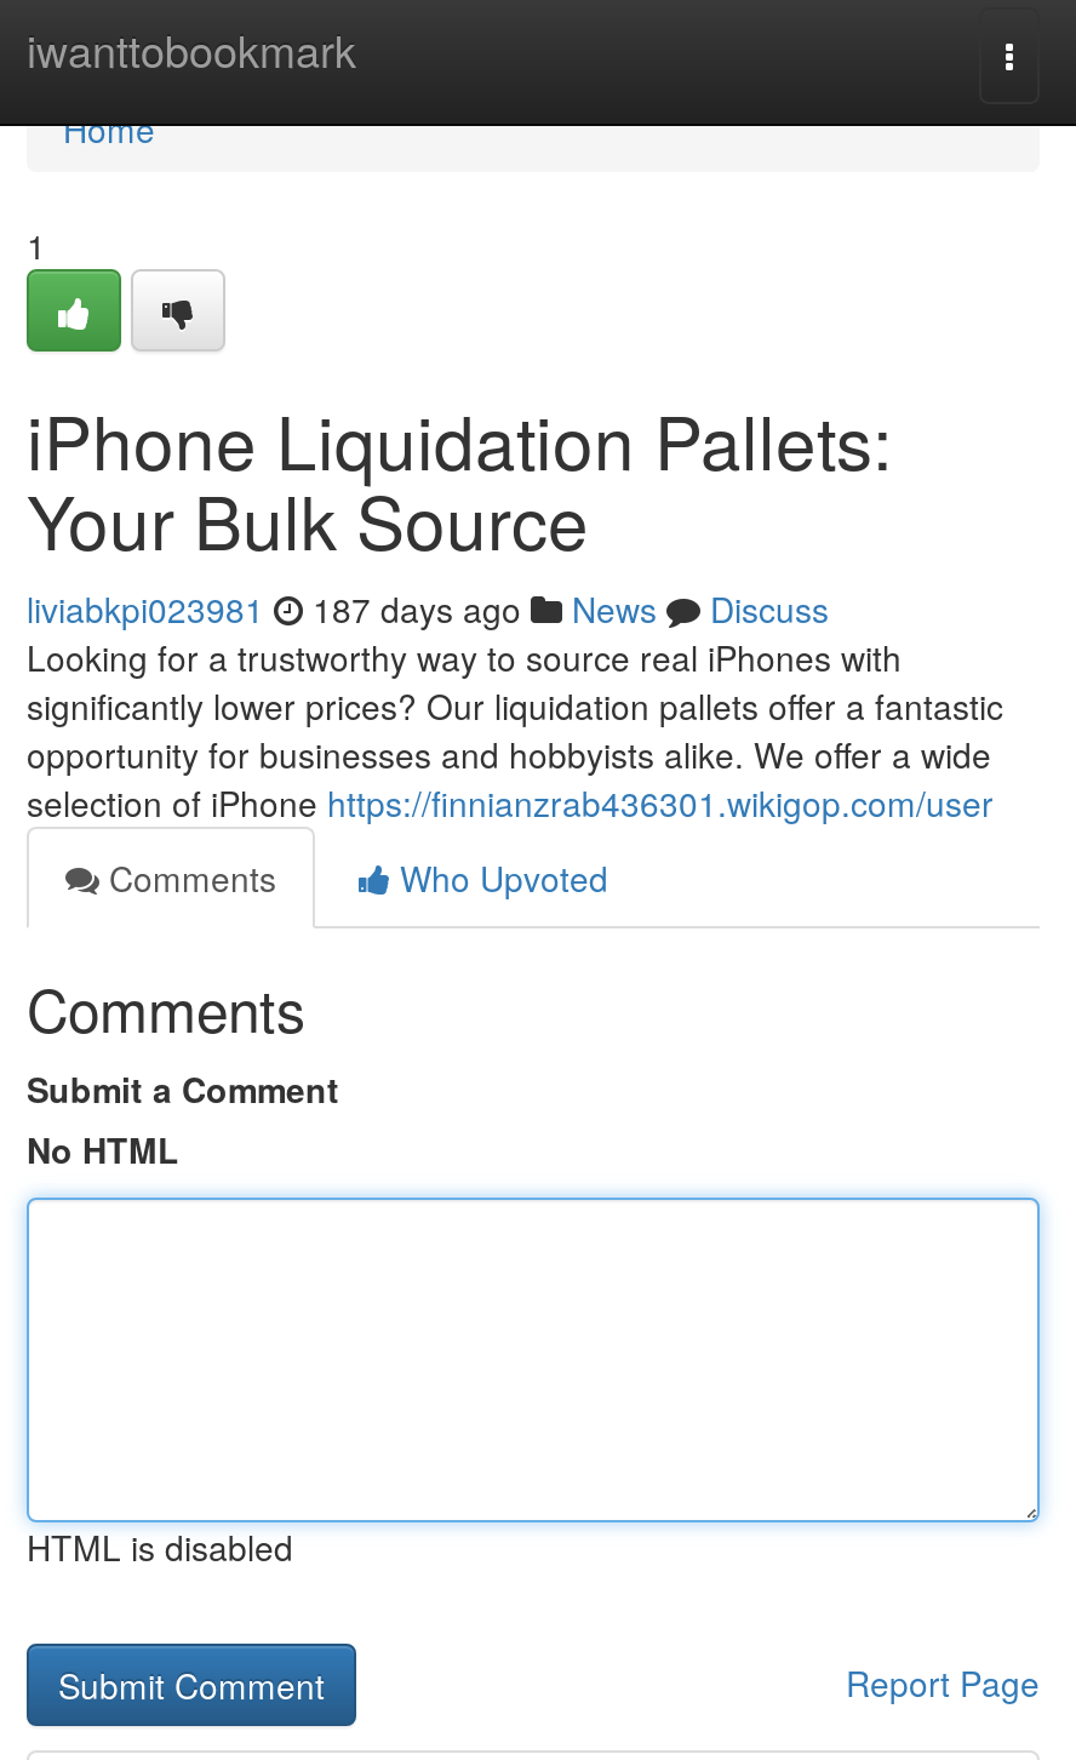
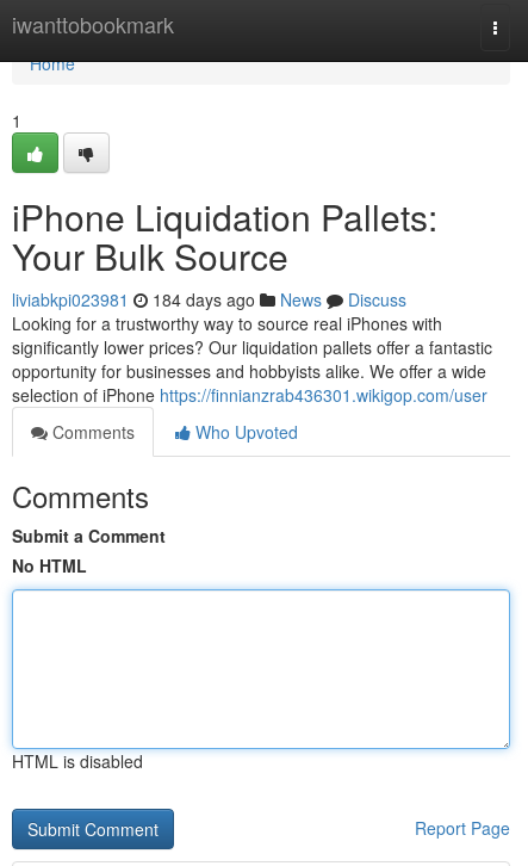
- liviabkpi023981 187 days ago News Discuss
+ liviabkpi023981 184 days ago News Discuss
